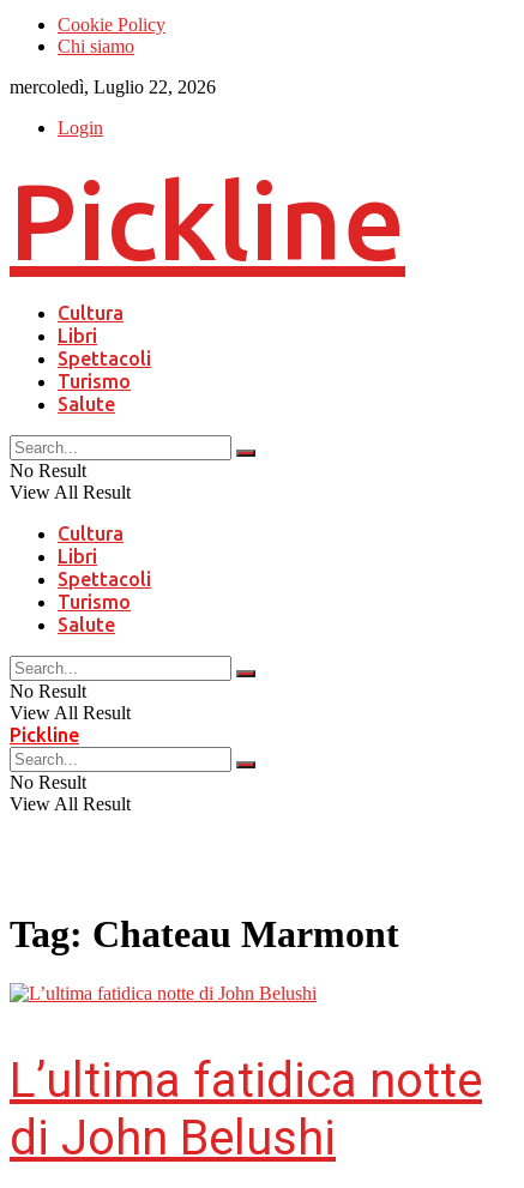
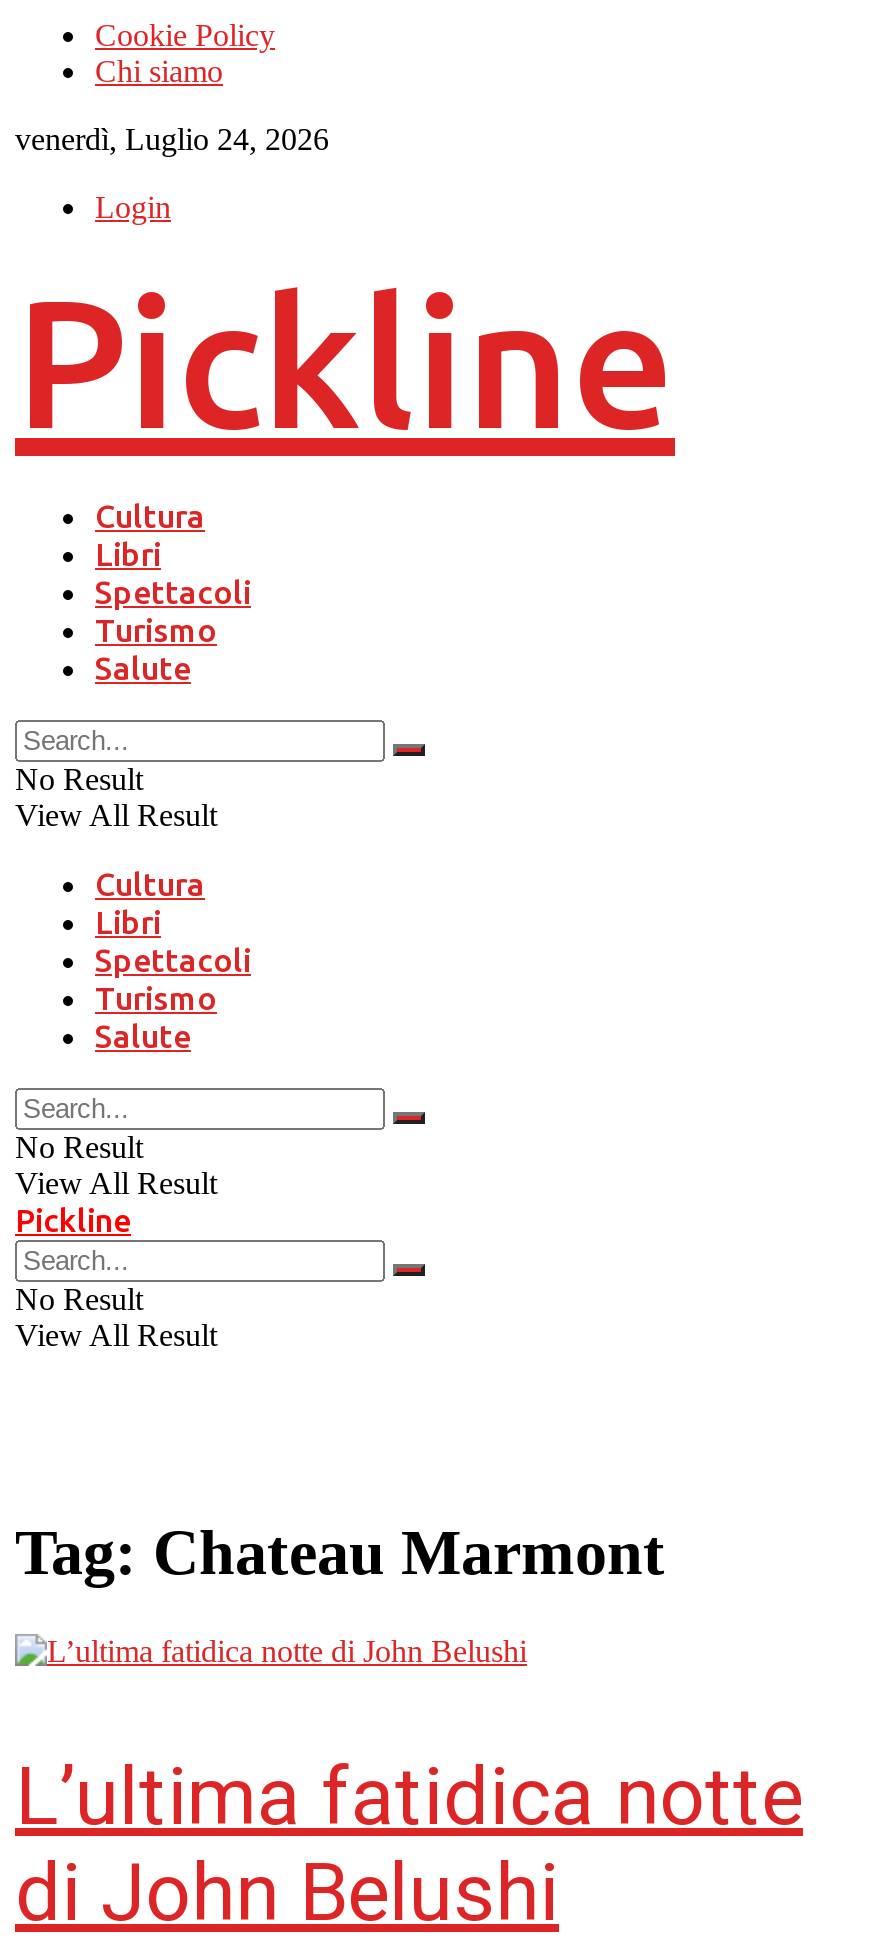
- mercoledì, Luglio 22, 2026
+ venerdì, Luglio 24, 2026
